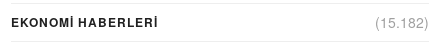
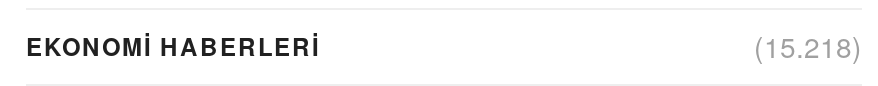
- (15.182)
+ (15.218)
